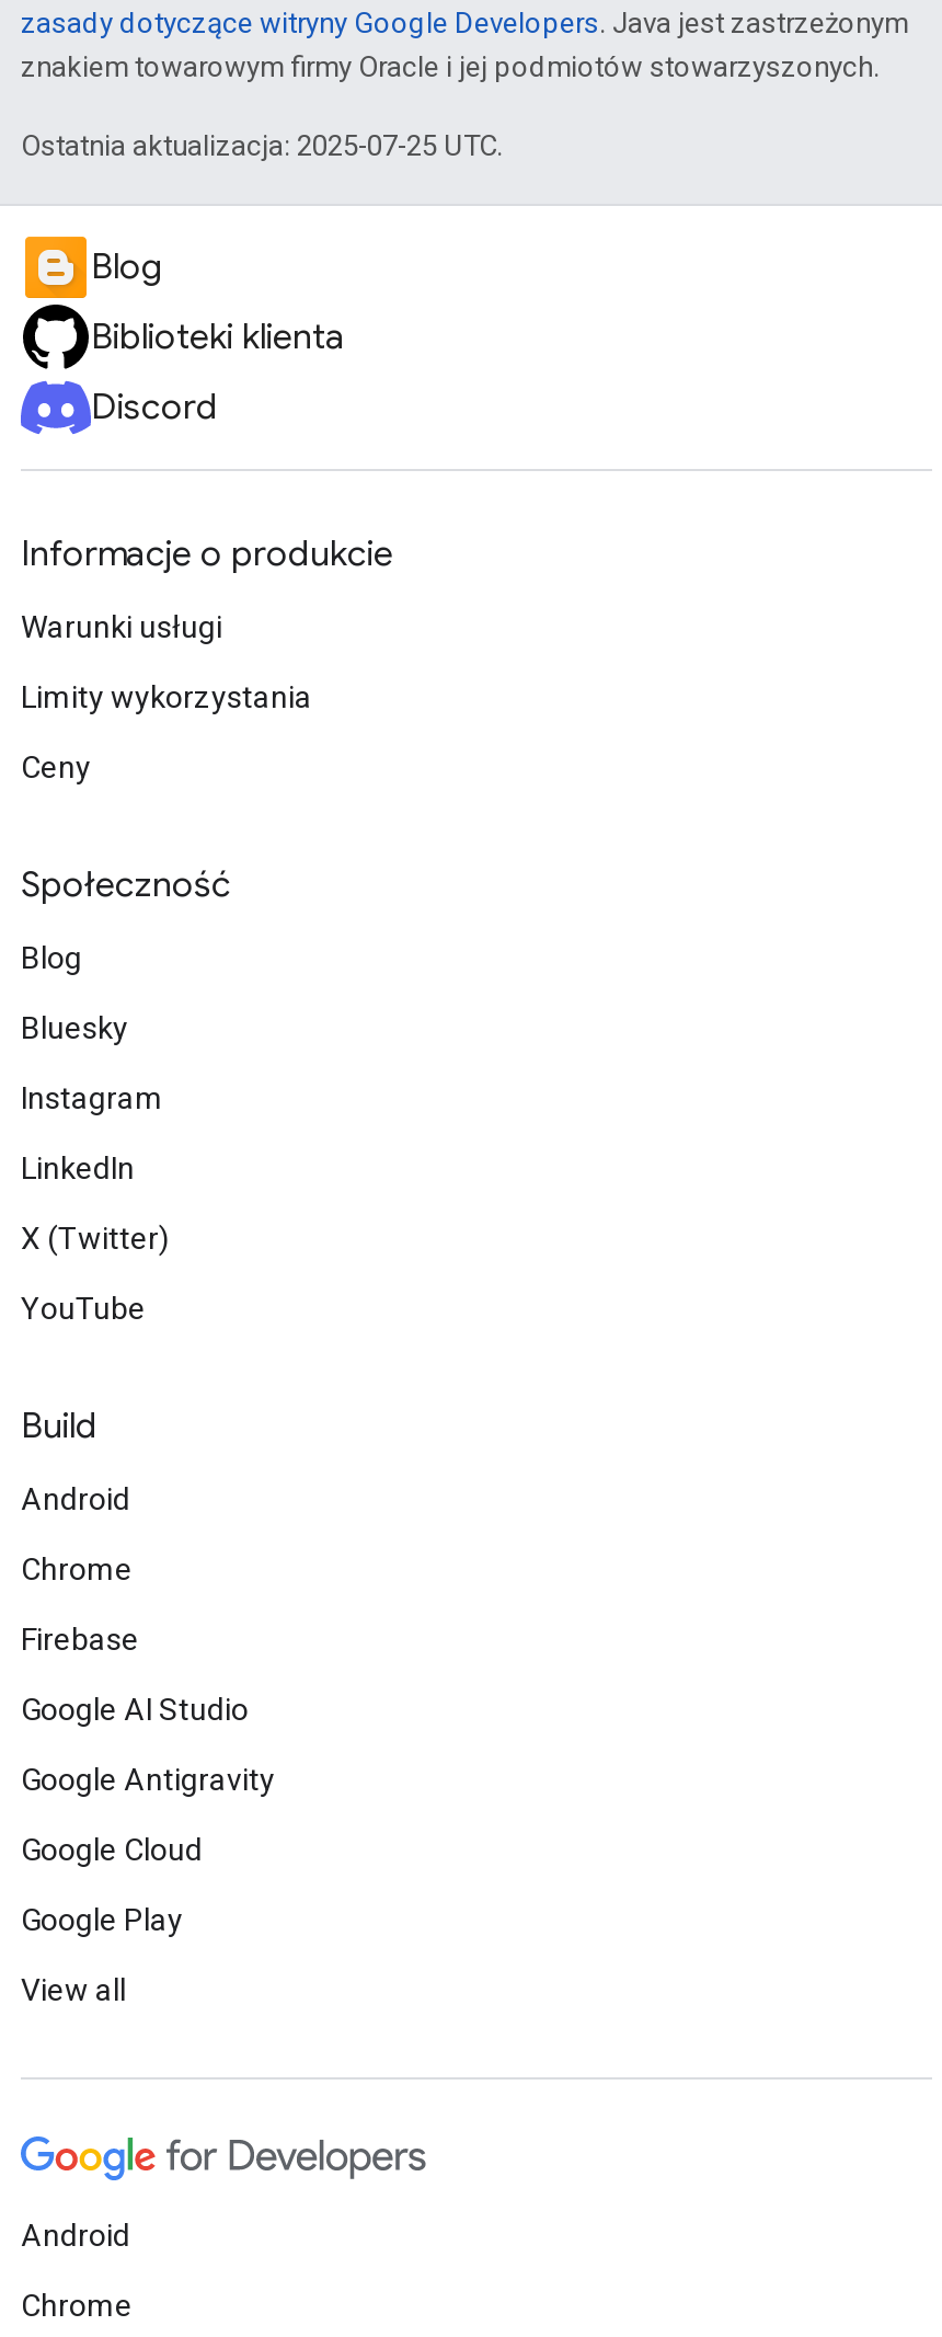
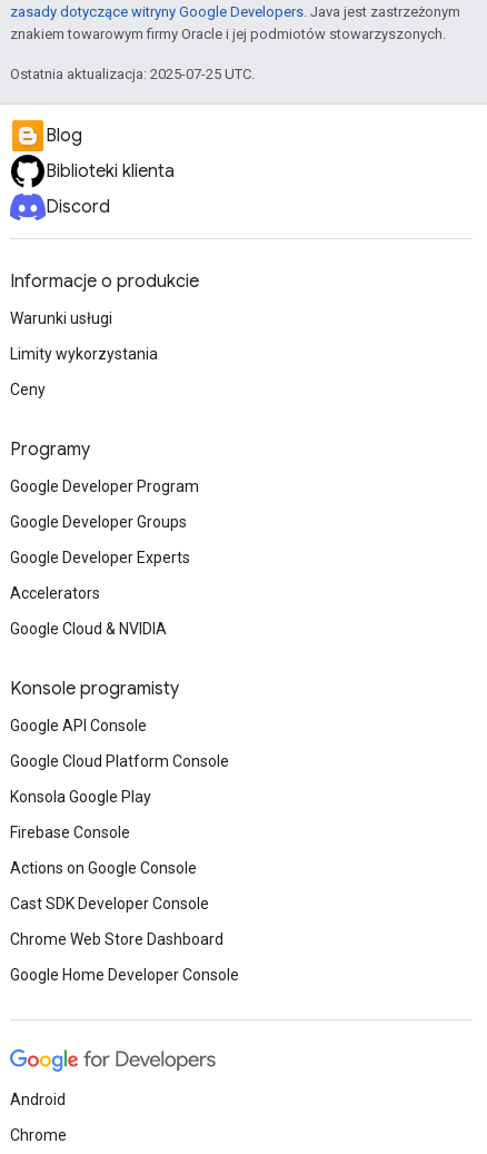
- Społeczność
- Blog
- Bluesky
- Instagram
- LinkedIn
- X (Twitter)
- YouTube
- Build
- Android
- Chrome
- Firebase
- Google AI Studio
- Google Antigravity
- Google Cloud
- Google Play
- View all
+ Programy
+ Google Developer Program
+ Google Developer Groups
+ Google Developer Experts
+ Accelerators
+ Google Cloud & NVIDIA
+ Konsole programisty
+ Google API Console
+ Google Cloud Platform Console
+ Konsola Google Play
+ Firebase Console
+ Actions on Google Console
+ Cast SDK Developer Console
+ Chrome Web Store Dashboard
+ Google Home Developer Console
